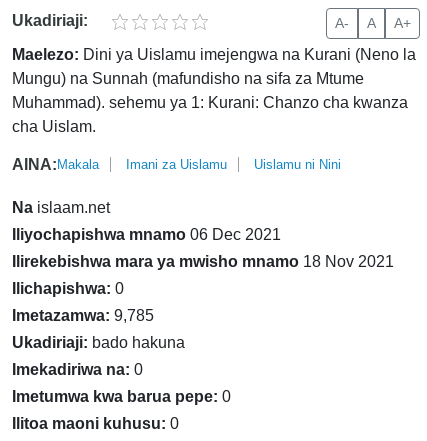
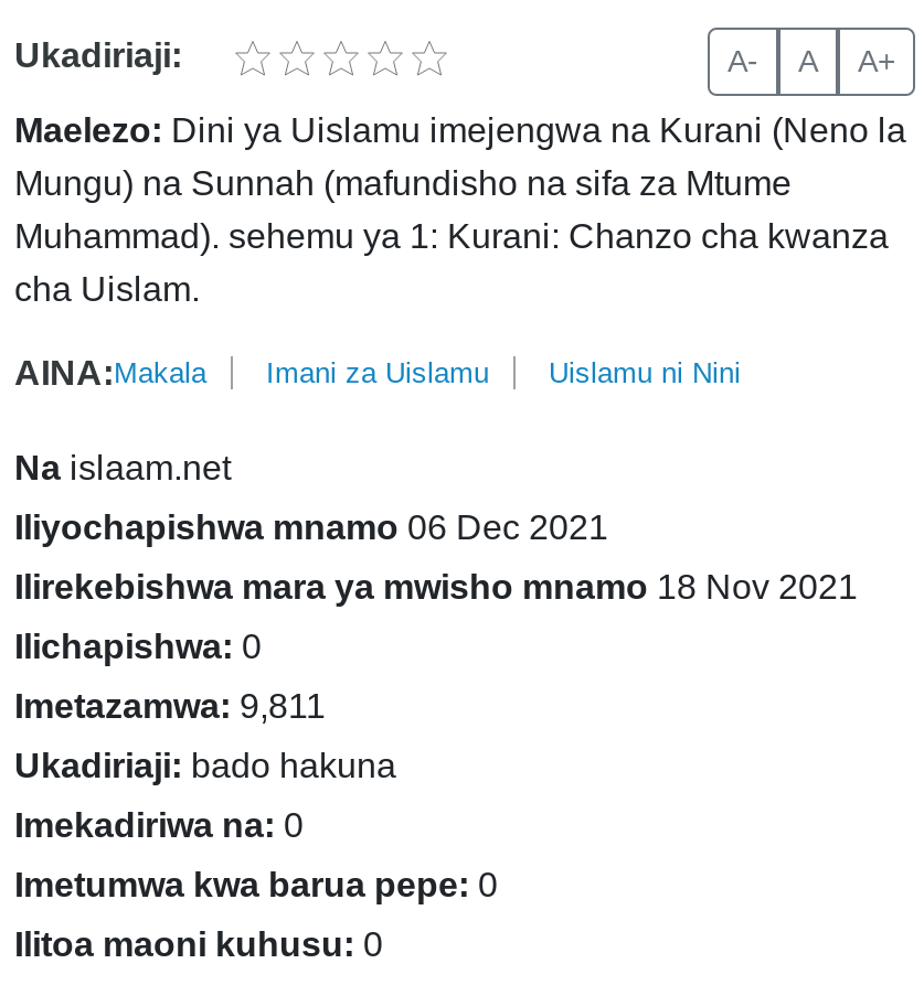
- Imetazamwa: 9,785
+ Imetazamwa: 9,811
